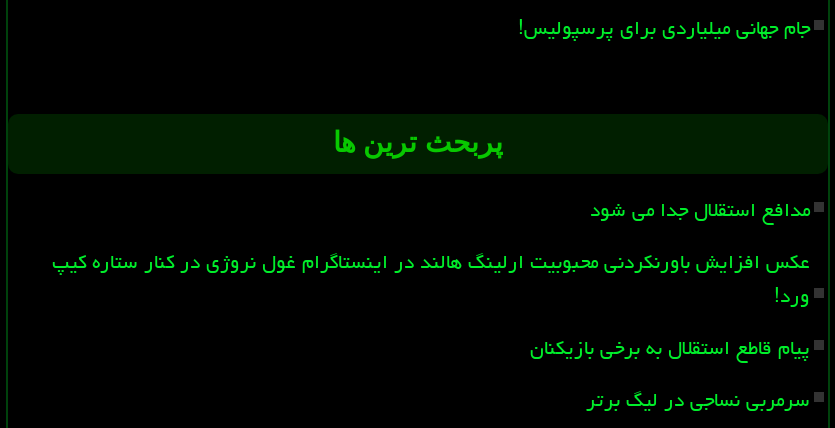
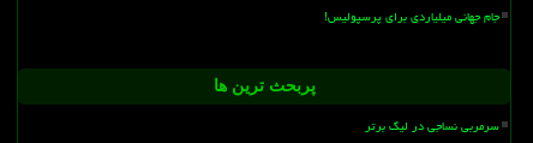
- مدافع استقلال جدا می شود
- عکس افزایش باورنکردنی محبوبیت ارلینگ هالند در اینستاگرام غول نروژی در کنار ستاره کیپ
- ورد!
- پیام قاطع استقلال به برخی بازیکنان
